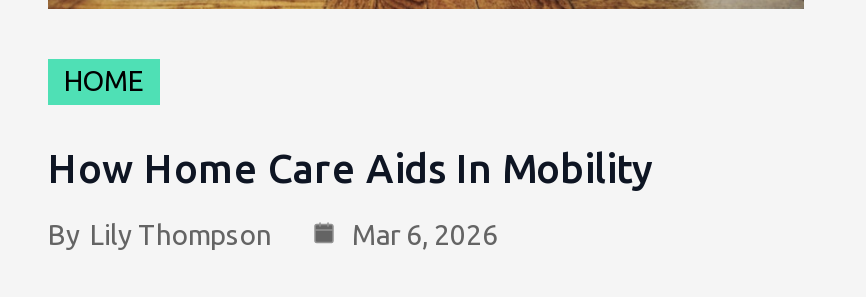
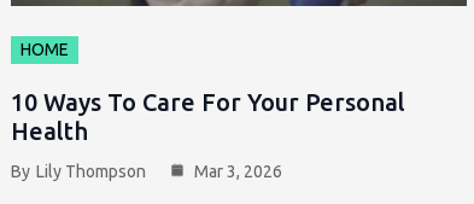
- How Home Care Aids In Mobility
+ 10 Ways To Care For Your Personal
+ Health

- Mar 6, 2026
+ Mar 3, 2026
